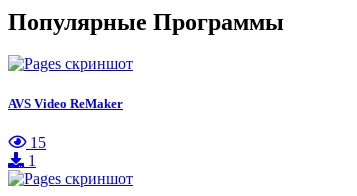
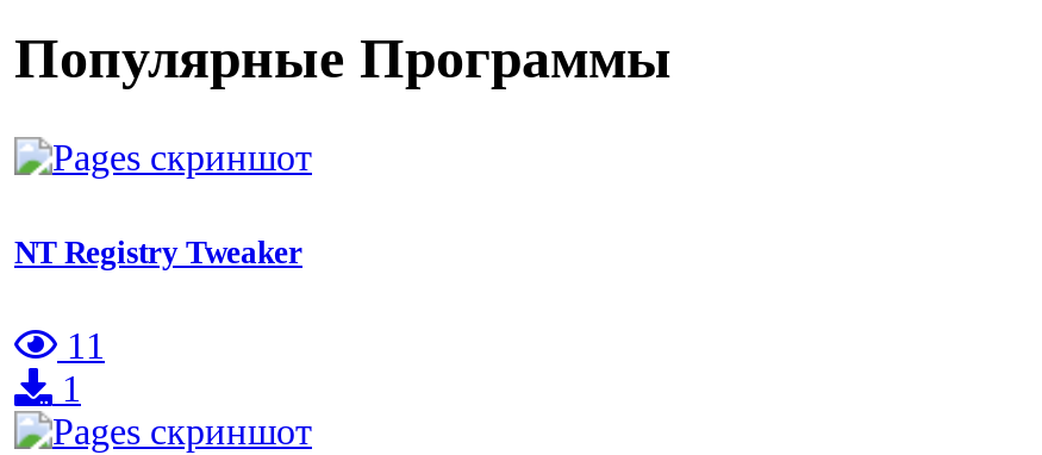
- AVS Video ReMaker
+ NT Registry Tweaker

- 15
+ 11
